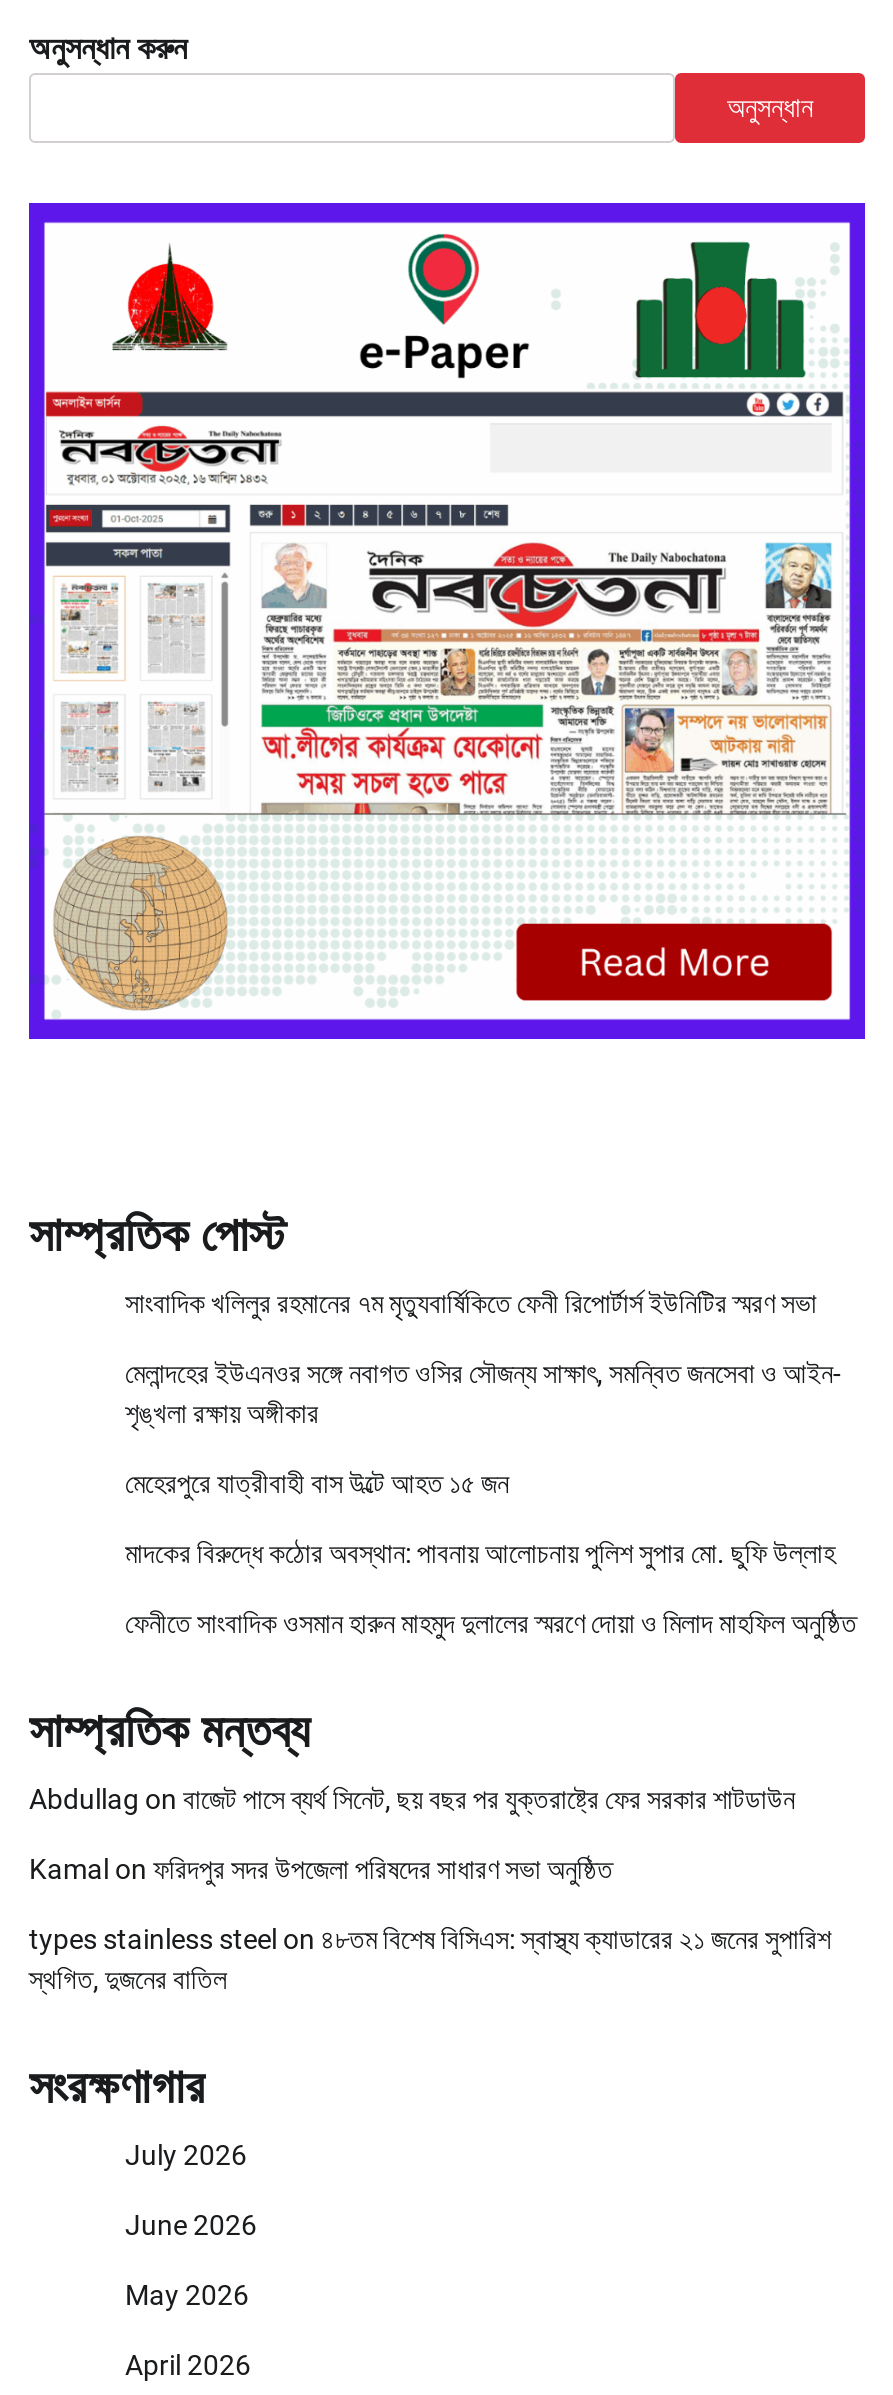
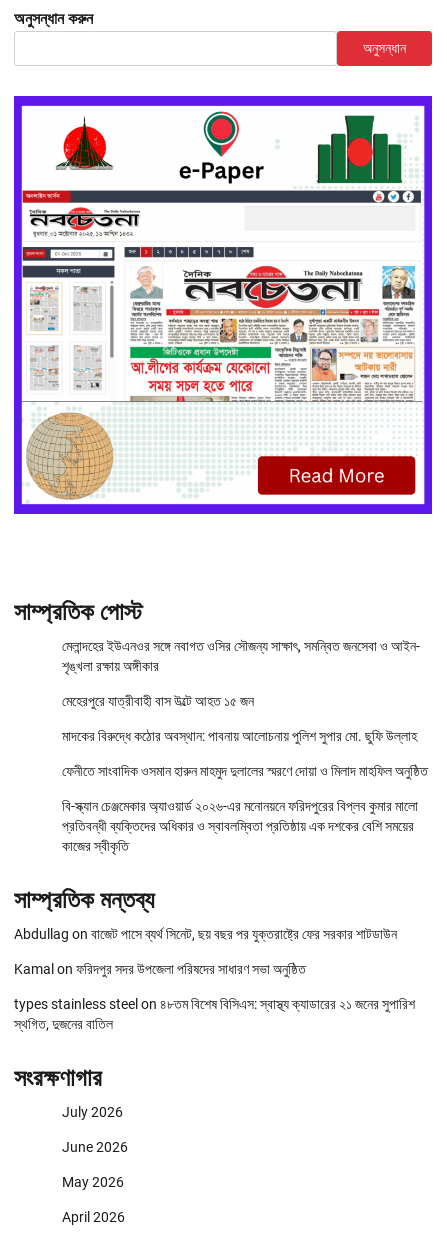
- সাংবাদিক খলিলুর রহমানের ৭ম মৃত্যুবার্ষিকিতে ফেনী রিপোর্টার্স ইউনিটির স্মরণ সভা

moved up: মেলান্দহের ইউএনওর সঙ্গে নবাগত ওসির সৌজন্য সাক্ষাৎ, সমন্বিত জনসেবা ও আইন- | শৃঙ্খলা রক্ষায় অঙ্গীকার | মেহেরপুরে যাত্রীবাহী বাস উল্টে আহত ১৫ জন | মাদকের বিরুদ্ধে কঠোর অবস্থান: পাবনায় আলোচনায় পুলিশ সুপার মো. ছুফি উল্লাহ | ফেনীতে সাংবাদিক ওসমান হারুন মাহমুদ দুলালের স্মরণে দোয়া ও মিলাদ মাহফিল অনুষ্ঠিত

+ বি-স্ক্যান চেঞ্জমেকার অ্যাওয়ার্ড ২০২৬-এর মনোনয়নে ফরিদপুরের বিপ্লব কুমার মালো
+ প্রতিবন্ধী ব্যক্তিদের অধিকার ও স্বাবলম্বিতা প্রতিষ্ঠায় এক দশকের বেশি সময়ের
+ কাজের স্বীকৃতি
